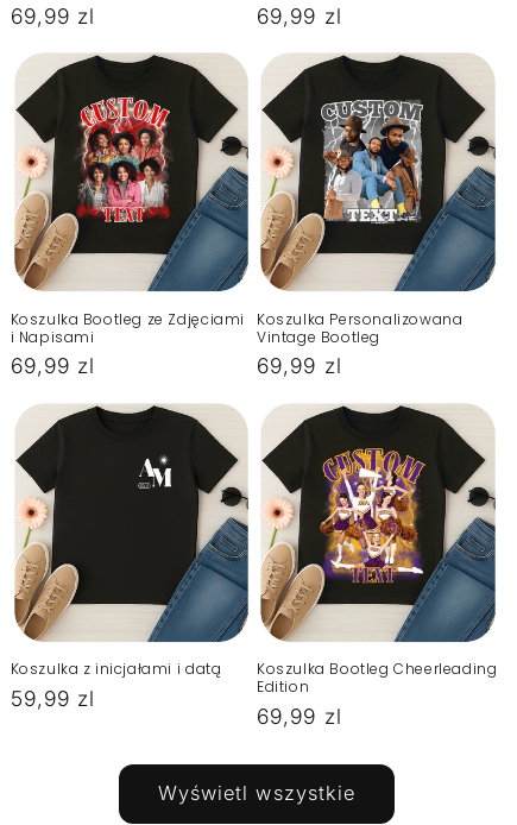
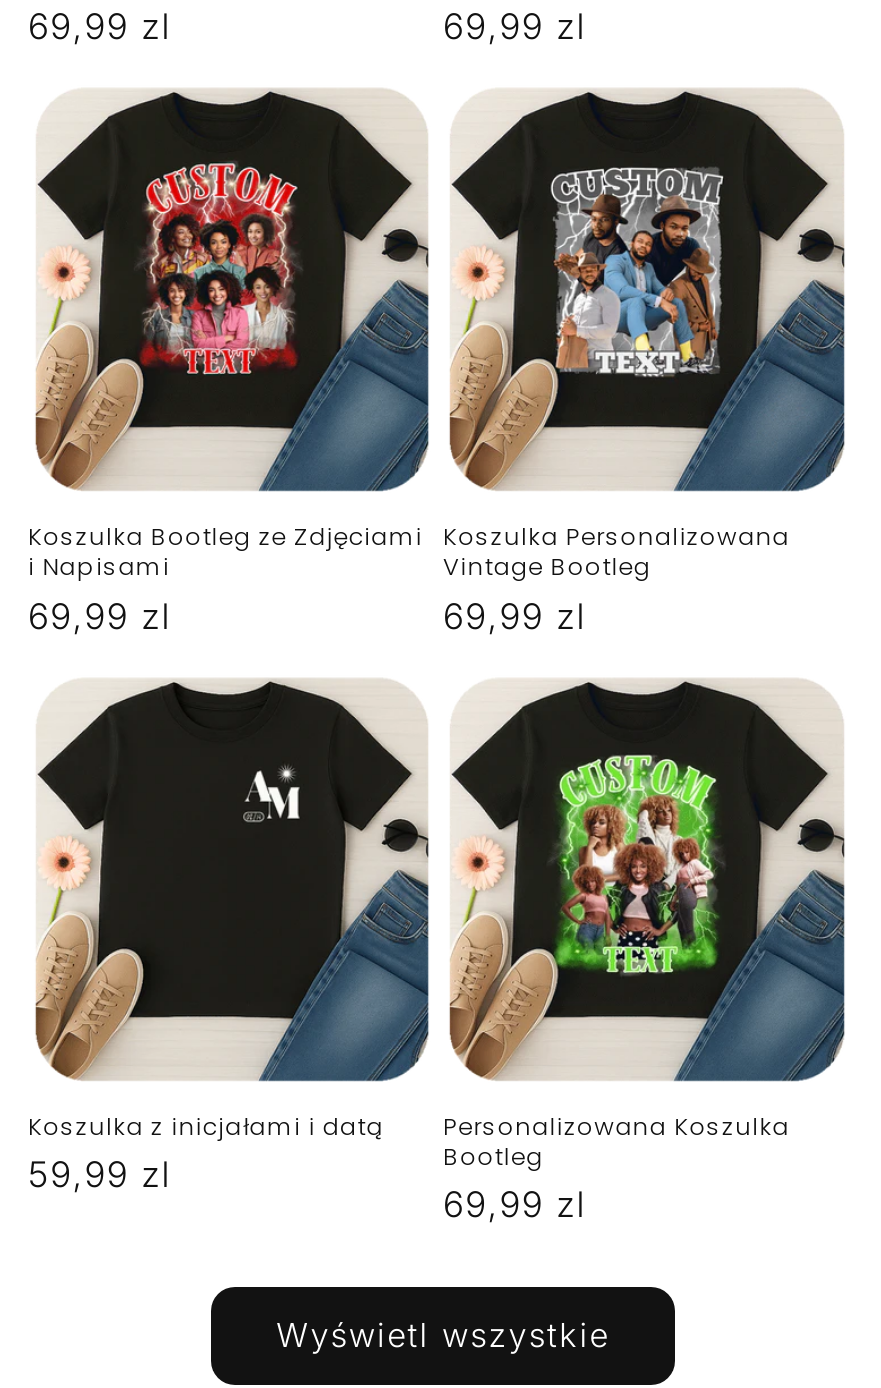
- [image]
+ [image]

- Koszulka Bootleg Cheerleading
- Edition
+ Personalizowana Koszulka
+ Bootleg
